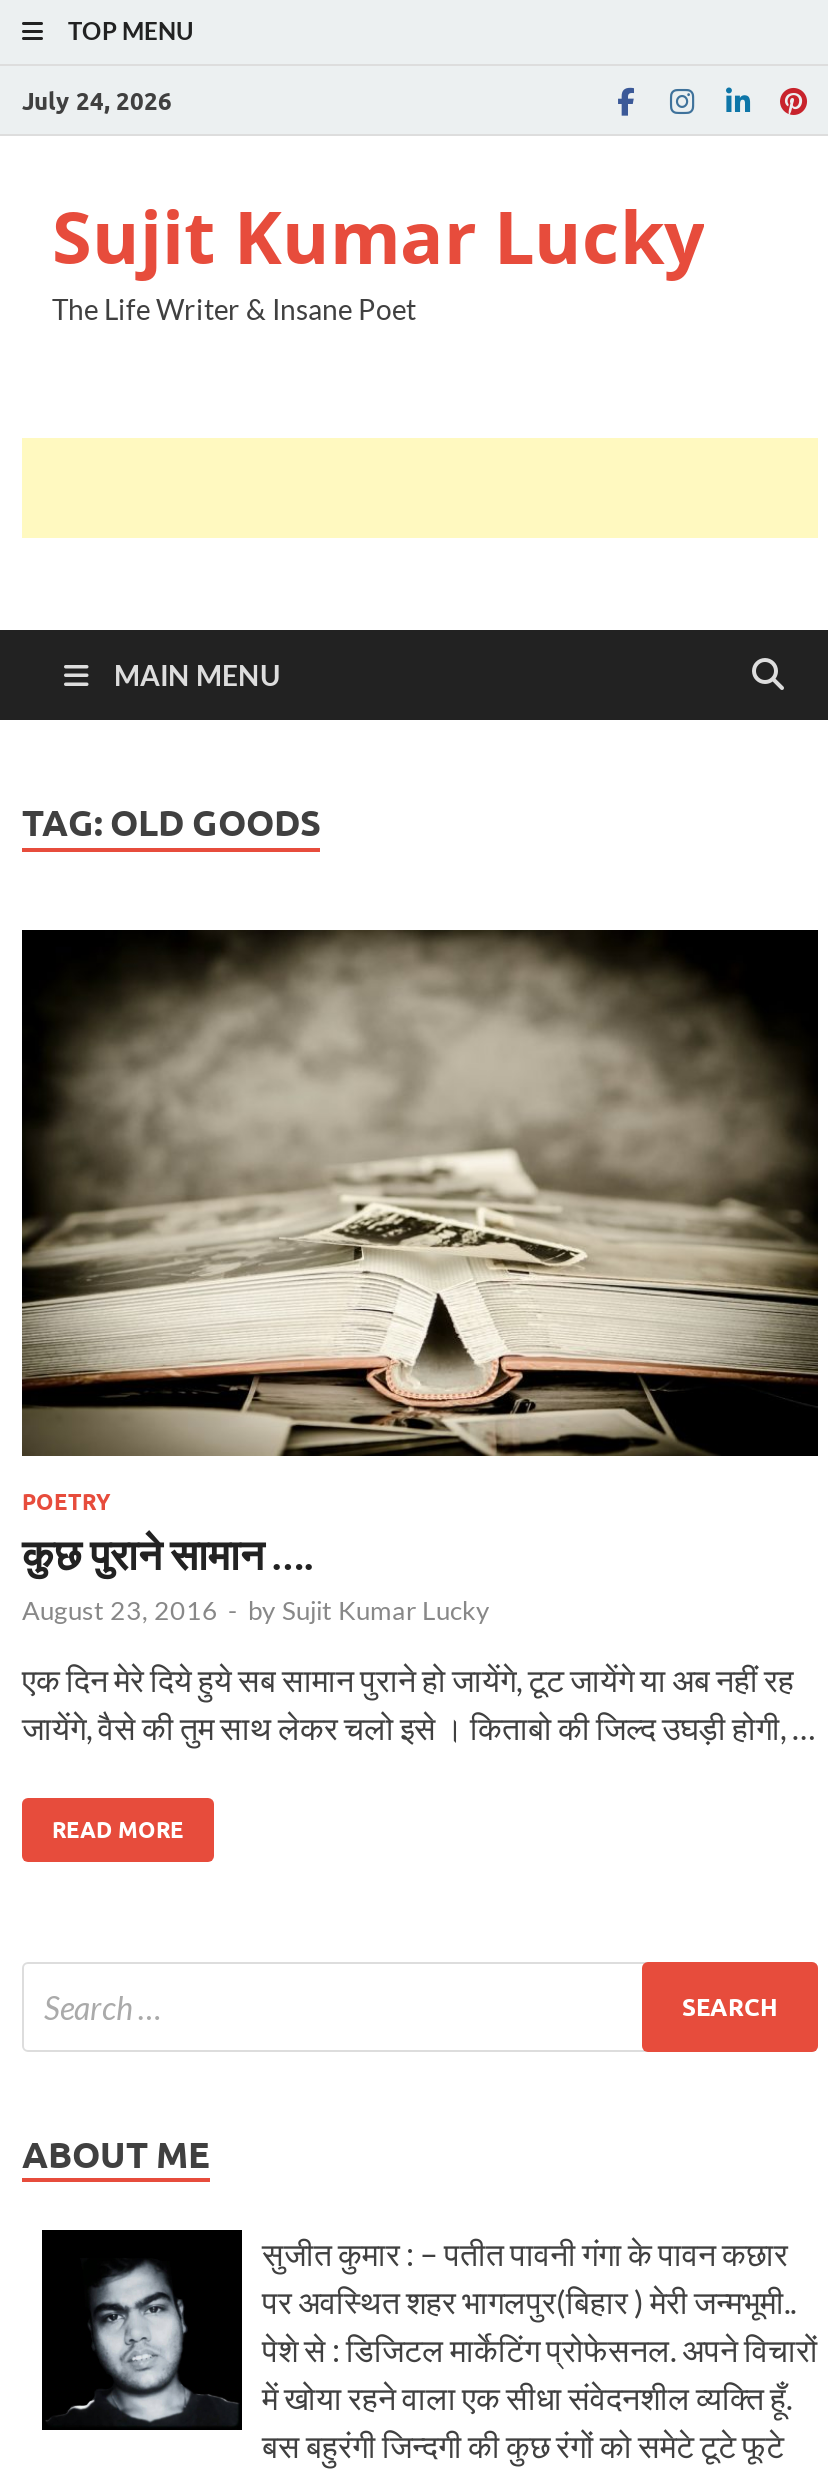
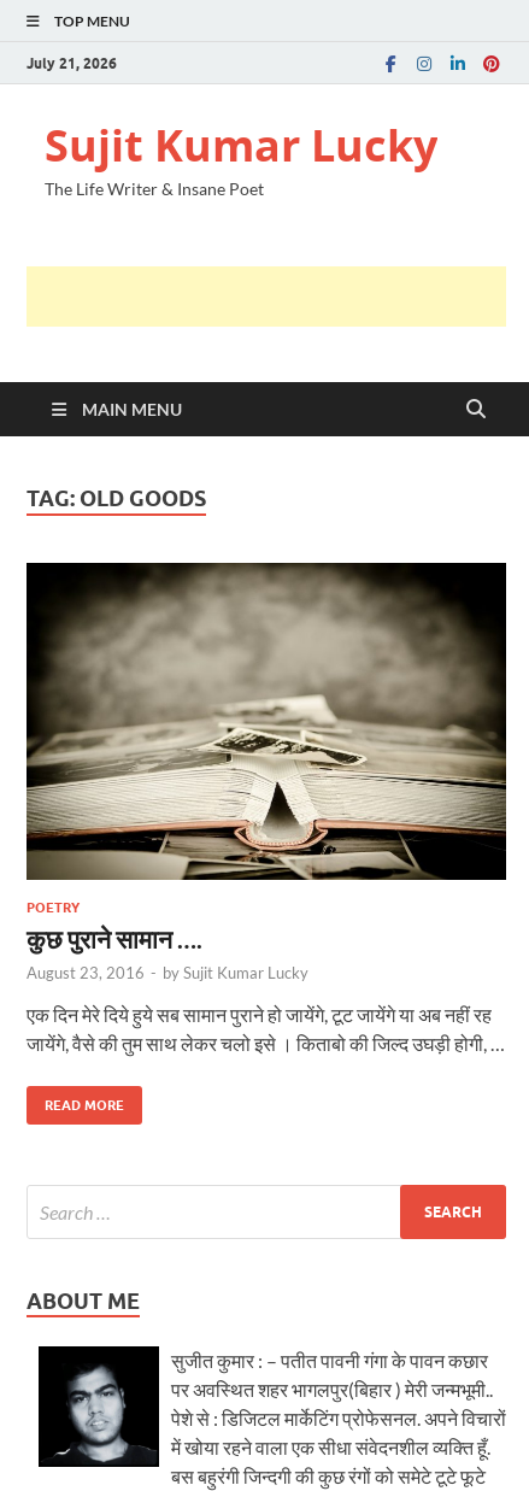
- July 24, 2026
+ July 21, 2026
